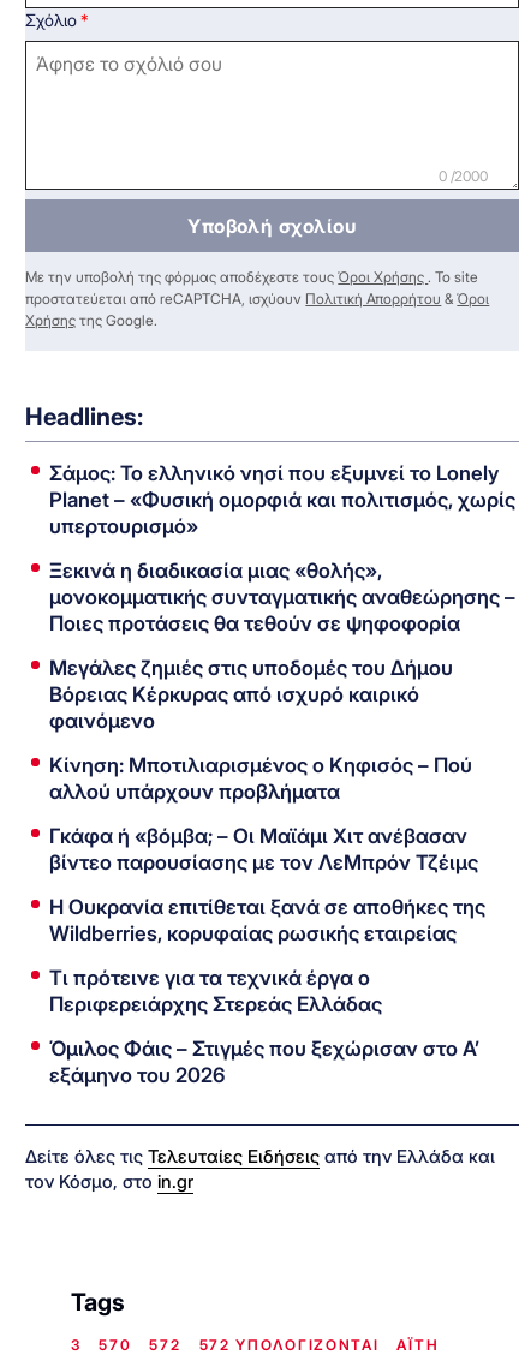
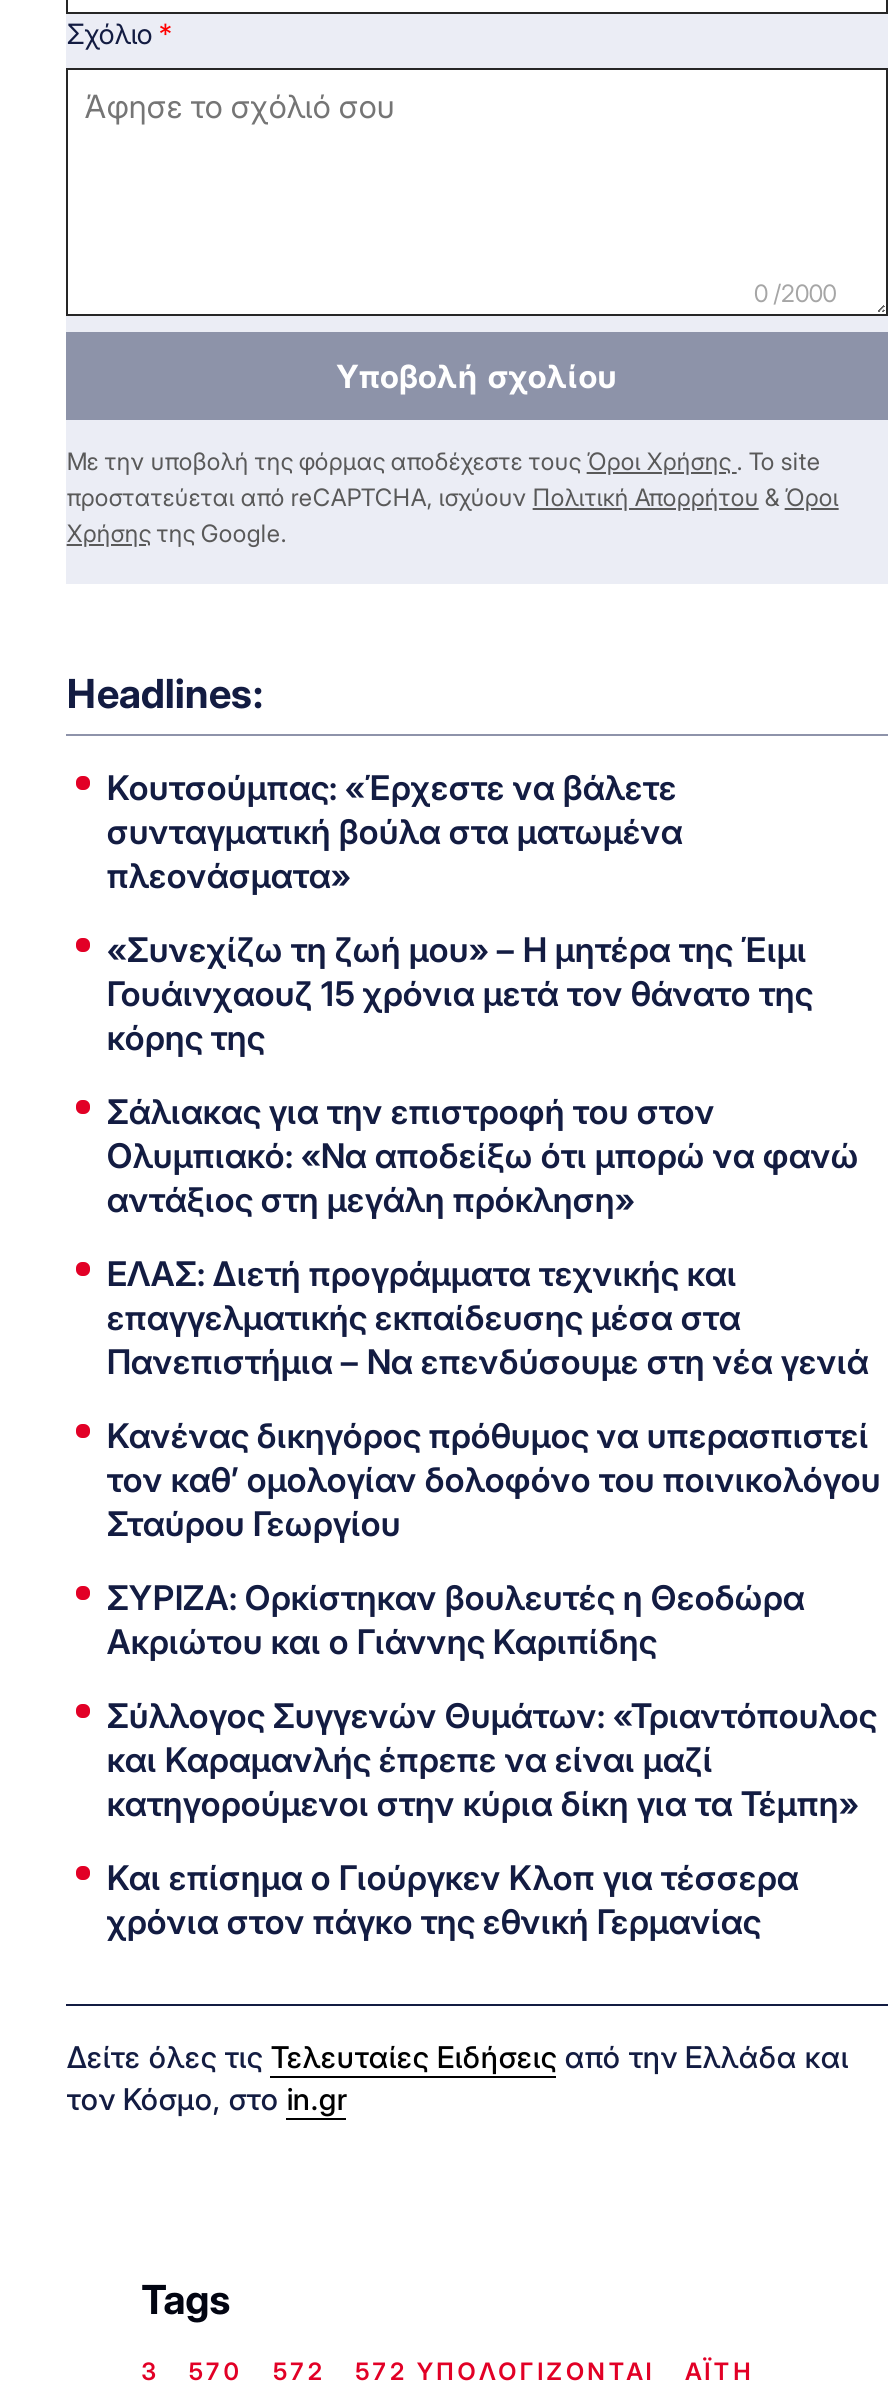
- Σάμος: Το ελληνικό νησί που εξυμνεί το Lonely
- Planet – «Φυσική ομορφιά και πολιτισμός, χωρίς
- υπερτουρισμό»
+ Κουτσούμπας: «Έρχεστε να βάλετε
+ συνταγματική βούλα στα ματωμένα
+ πλεονάσματα»

- Ξεκινά η διαδικασία μιας «θολής»,
- μονοκομματικής συνταγματικής αναθεώρησης –
- Ποιες προτάσεις θα τεθούν σε ψηφοφορία
+ «Συνεχίζω τη ζωή μου» – Η μητέρα της Έιμι
+ Γουάινχαουζ 15 χρόνια μετά τον θάνατο της
+ κόρης της

- Μεγάλες ζημιές στις υποδομές του Δήμου
- Βόρειας Κέρκυρας από ισχυρό καιρικό
- φαινόμενο
+ Σάλιακας για την επιστροφή του στον
+ Ολυμπιακό: «Να αποδείξω ότι μπορώ να φανώ
+ αντάξιος στη μεγάλη πρόκληση»

- Κίνηση: Μποτιλιαρισμένος ο Κηφισός – Πού
- αλλού υπάρχουν προβλήματα
+ ΕΛΑΣ: Διετή προγράμματα τεχνικής και
+ επαγγελματικής εκπαίδευσης μέσα στα
+ Πανεπιστήμια – Να επενδύσουμε στη νέα γενιά

- Γκάφα ή «βόμβα; – Οι Μαϊάμι Χιτ ανέβασαν
- βίντεο παρουσίασης με τον ΛεΜπρόν Τζέιμς
+ Κανένας δικηγόρος πρόθυμος να υπερασπιστεί
+ τον καθ’ ομολογίαν δολοφόνο του ποινικολόγου
+ Σταύρου Γεωργίου

- Η Ουκρανία επιτίθεται ξανά σε αποθήκες της
- Wildberries, κορυφαίας ρωσικής εταιρείας
+ ΣΥΡΙΖΑ: Ορκίστηκαν βουλευτές η Θεοδώρα
+ Ακριώτου και ο Γιάννης Καριπίδης

- Τι πρότεινε για τα τεχνικά έργα ο
- Περιφερειάρχης Στερεάς Ελλάδας
+ Σύλλογος Συγγενών Θυμάτων: «Τριαντόπουλος
+ και Καραμανλής έπρεπε να είναι μαζί
+ κατηγορούμενοι στην κύρια δίκη για τα Τέμπη»

- Όμιλος Φάις – Στιγμές που ξεχώρισαν στο Α’
- εξάμηνο του 2026
+ Και επίσημα ο Γιούργκεν Κλοπ για τέσσερα
+ χρόνια στον πάγκο της εθνική Γερμανίας
